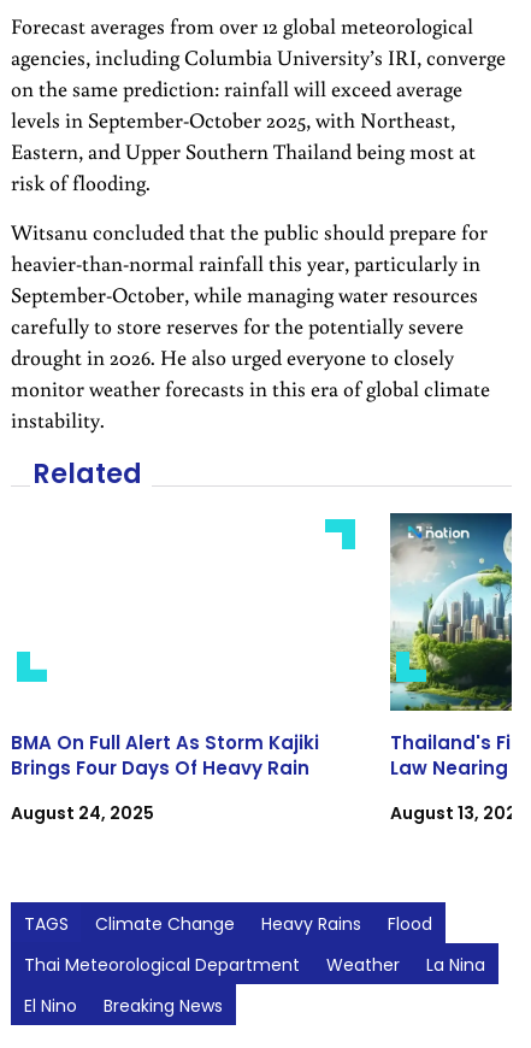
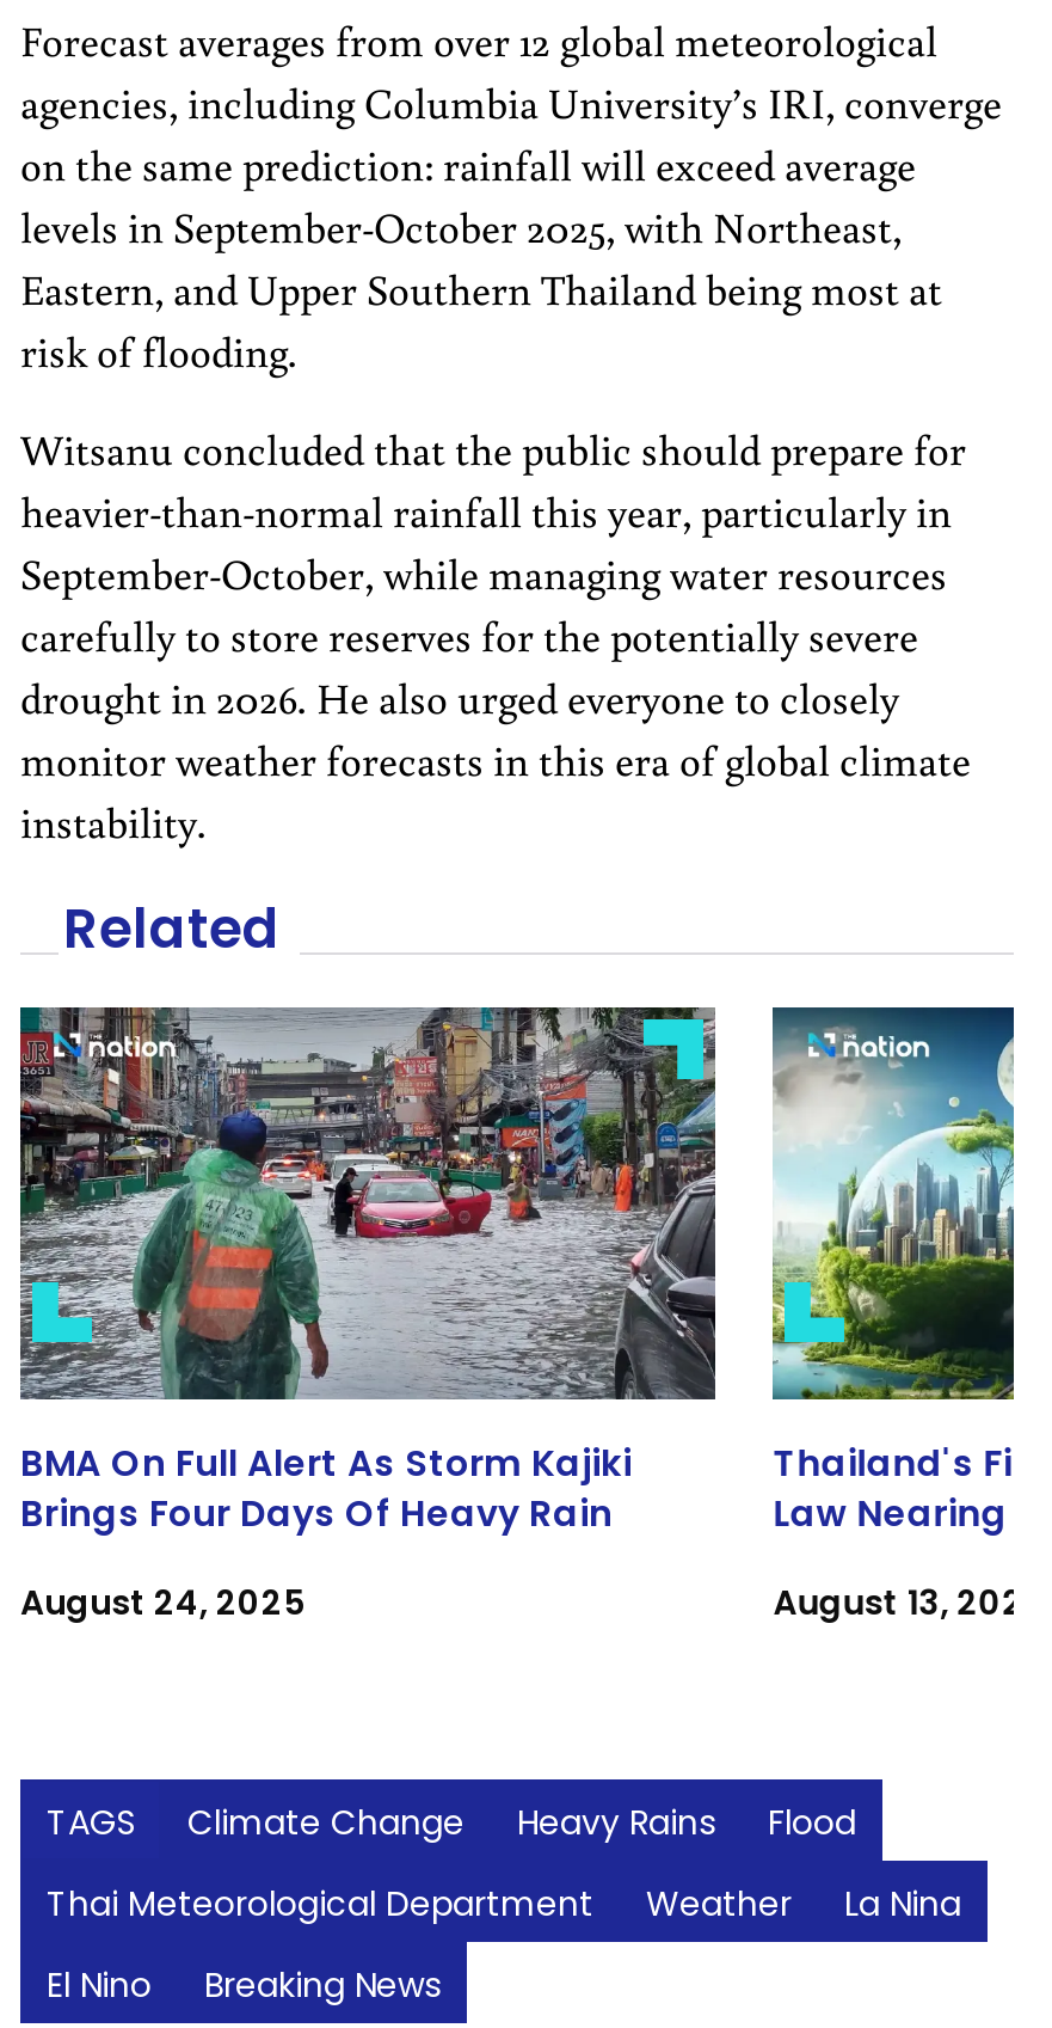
+ [image]
